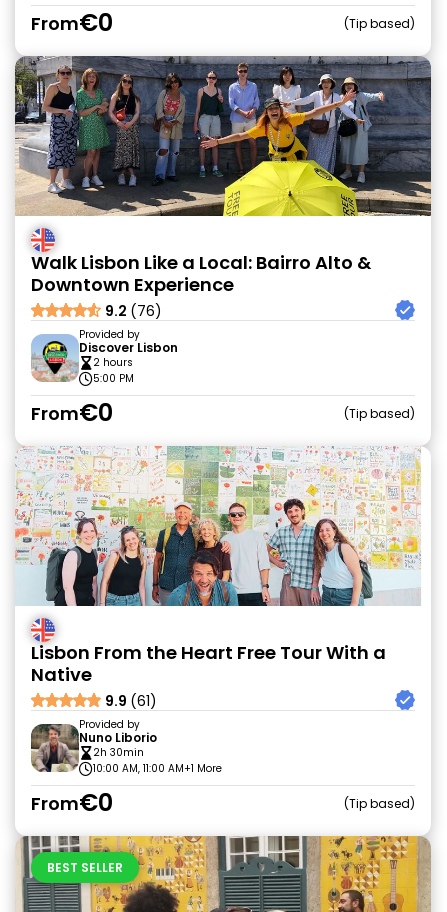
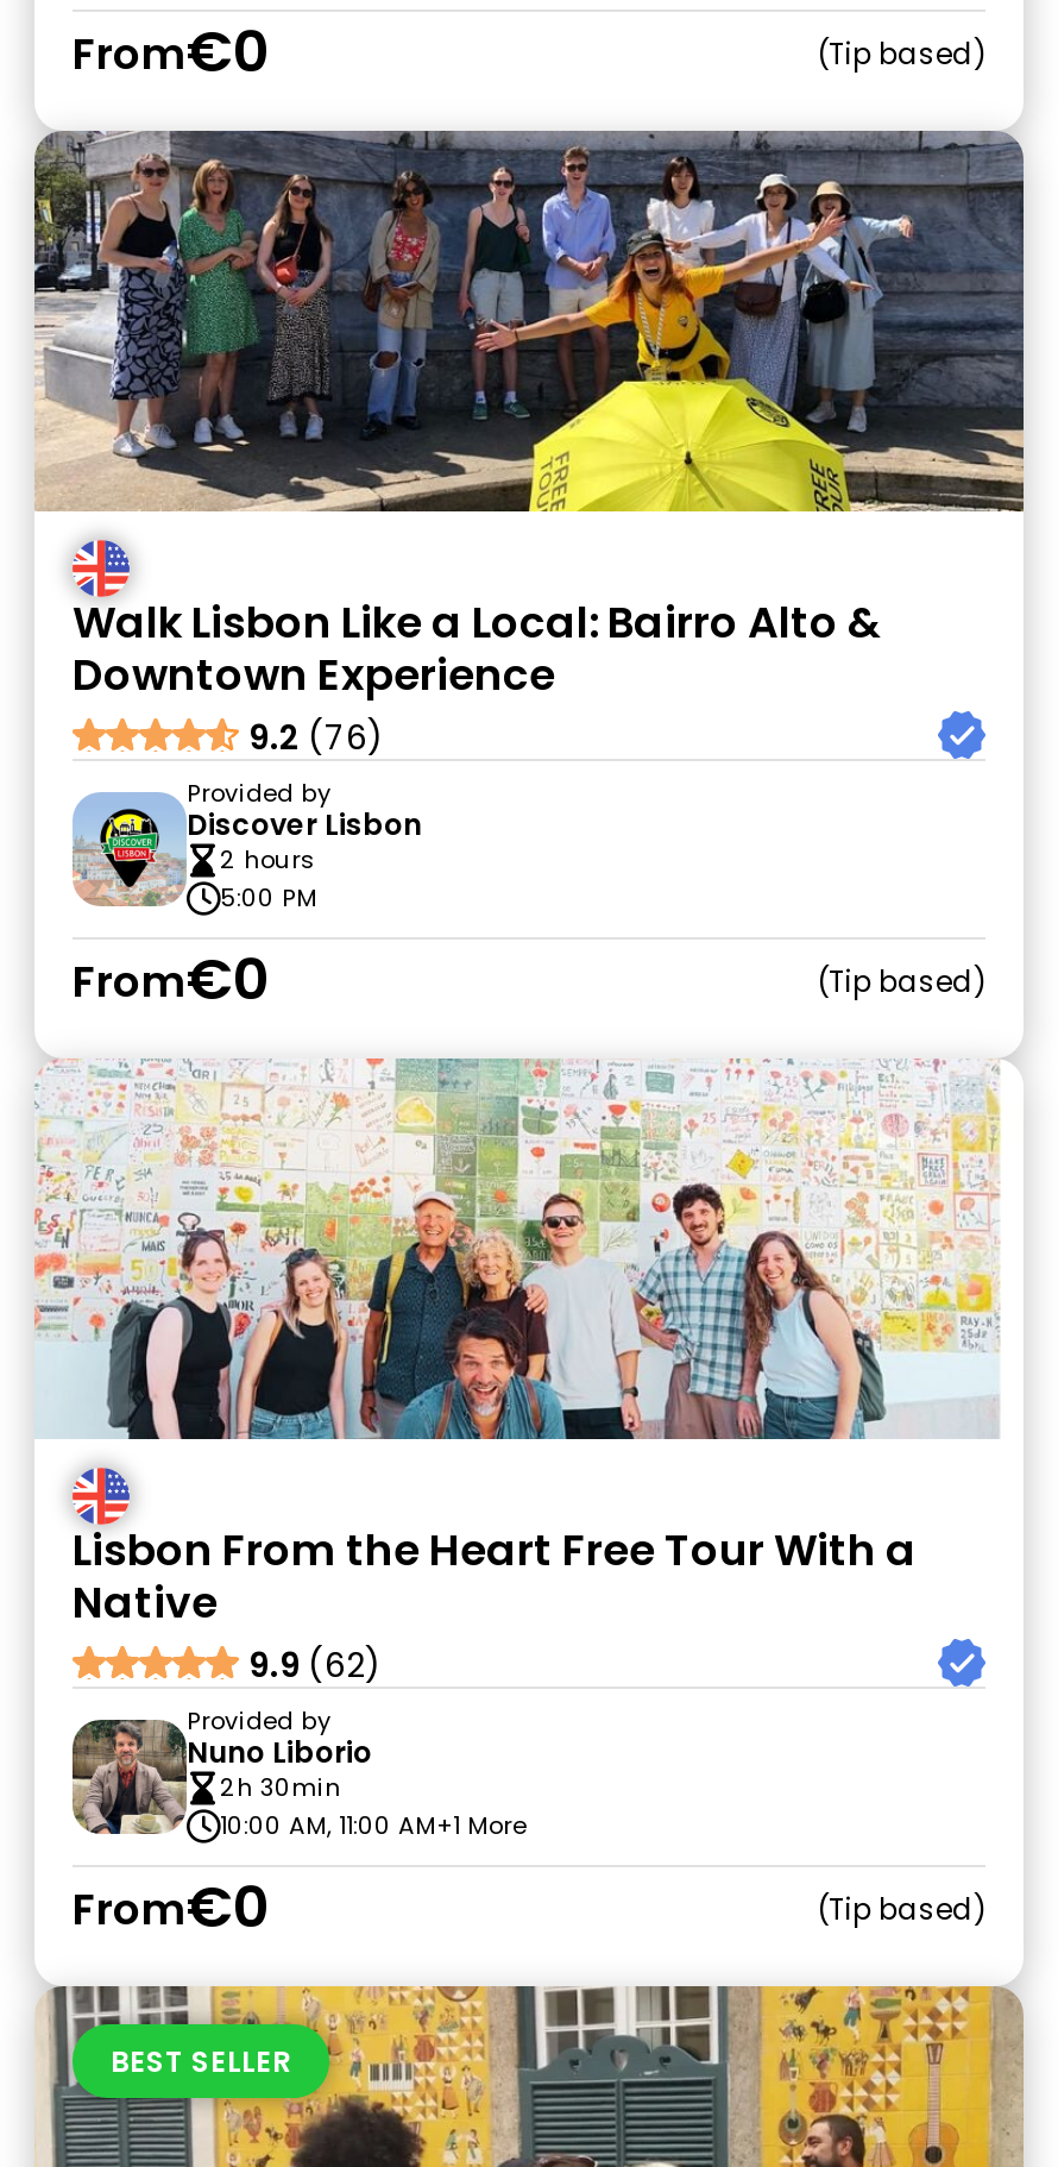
- 9.9 (61)
+ 9.9 (62)
